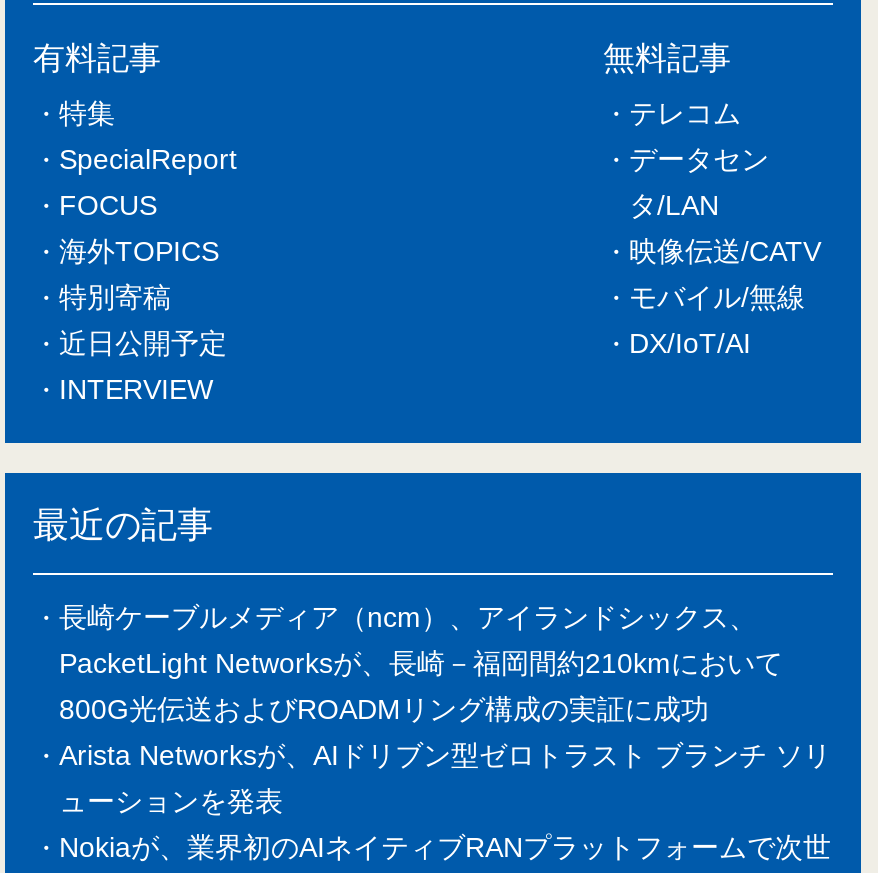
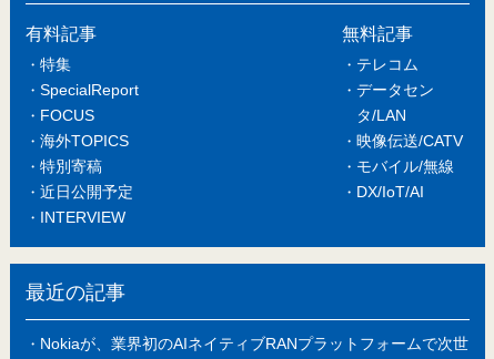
- 長崎ケーブルメディア（ncm）、アイランドシックス、
- PacketLight Networksが、長崎－福岡間約210kmにおいて
- 800G光伝送およびROADMリング構成の実証に成功
- Arista Networksが、AIドリブン型ゼロトラスト ブランチ ソリ
- ューションを発表
